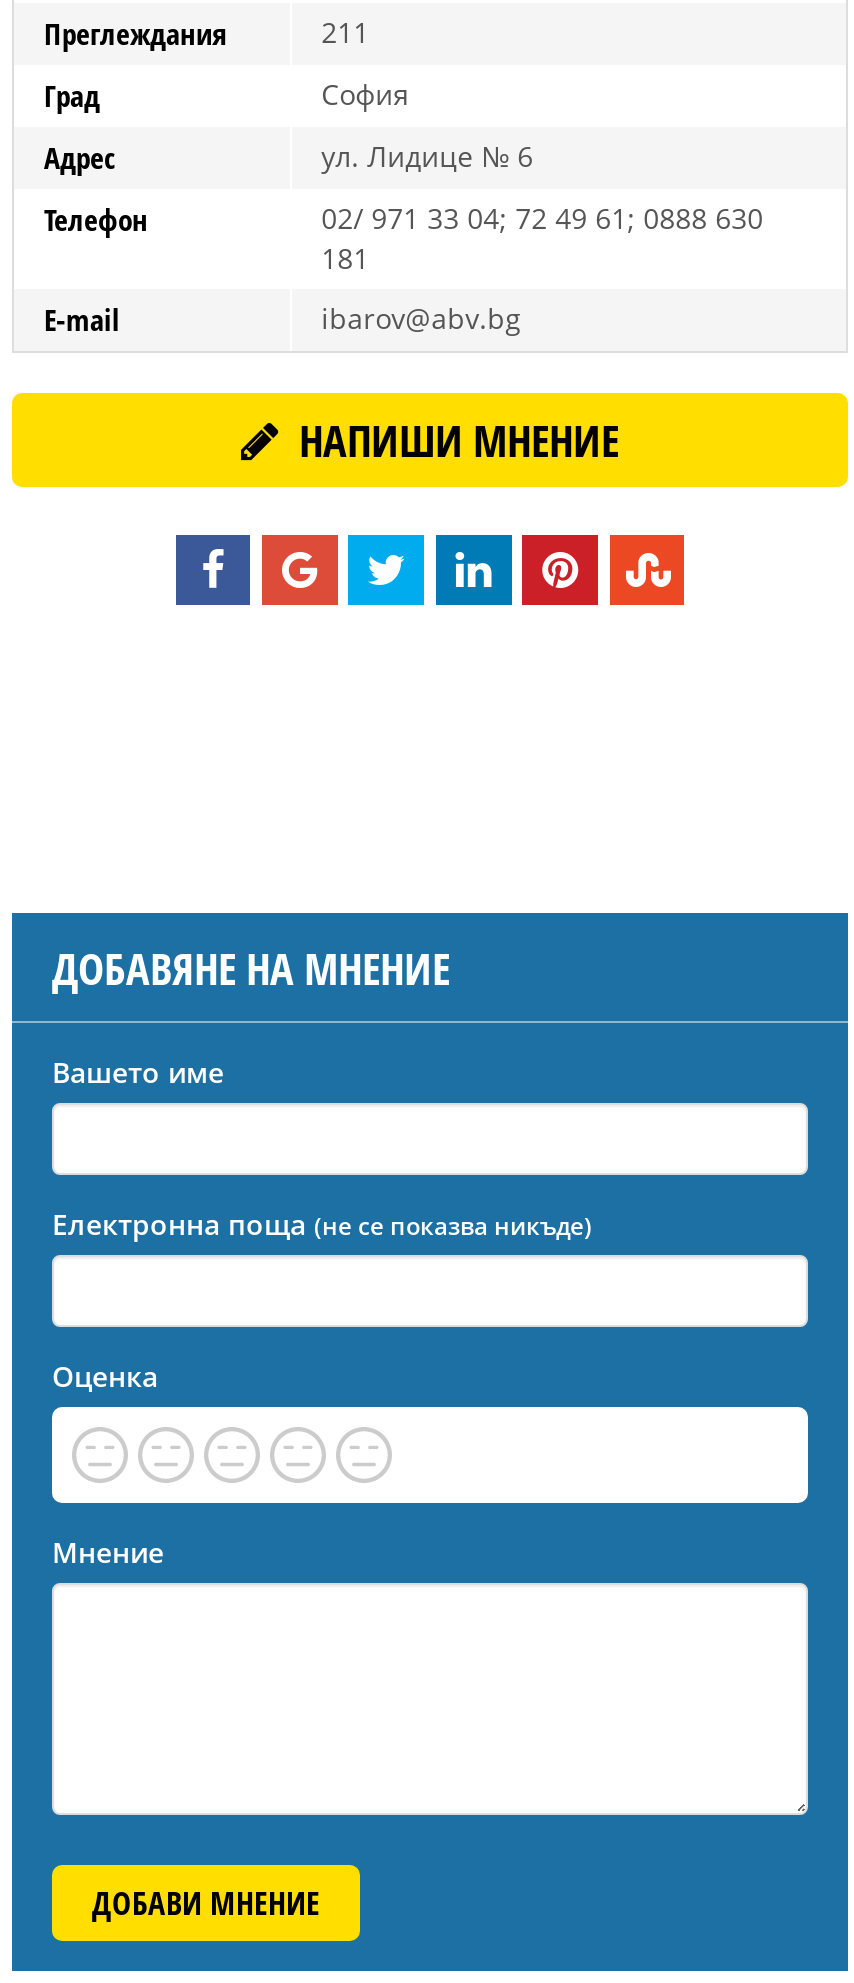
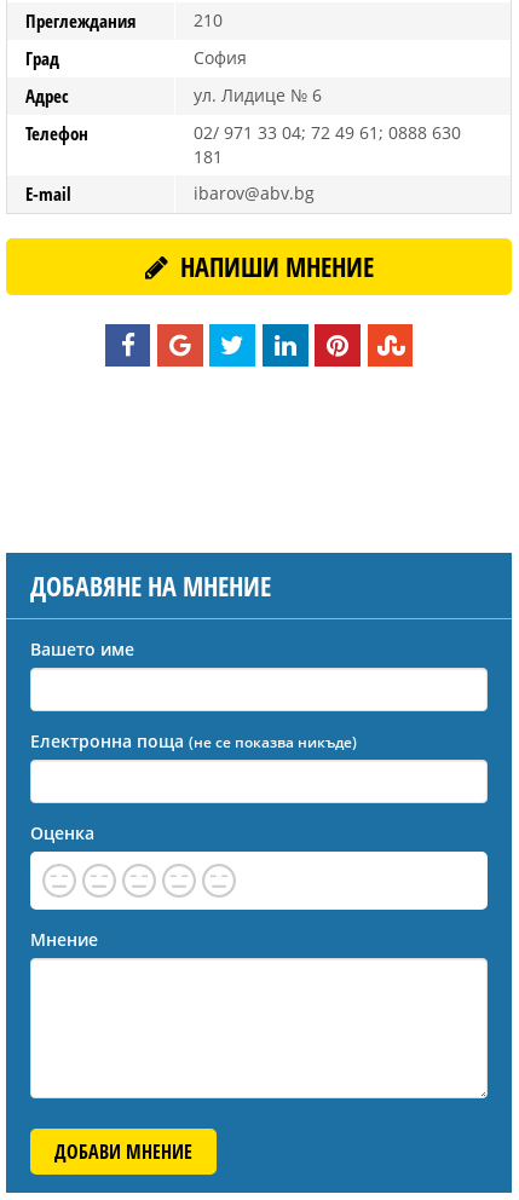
- 211
+ 210
